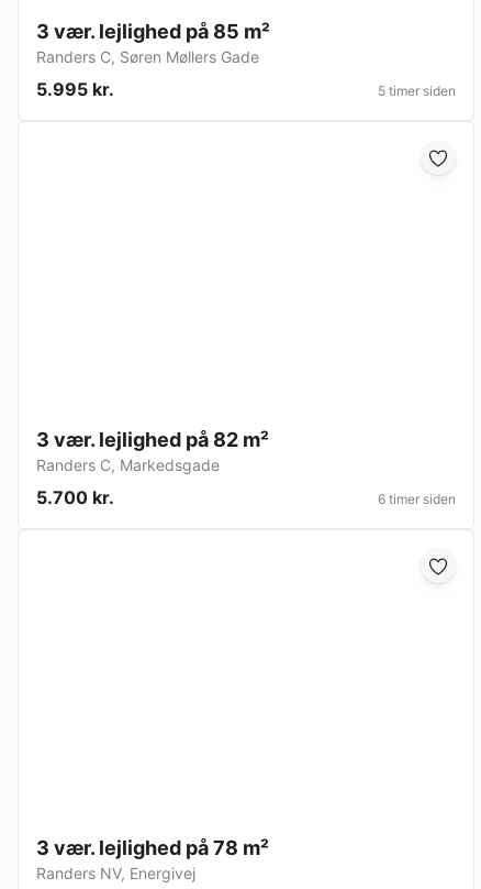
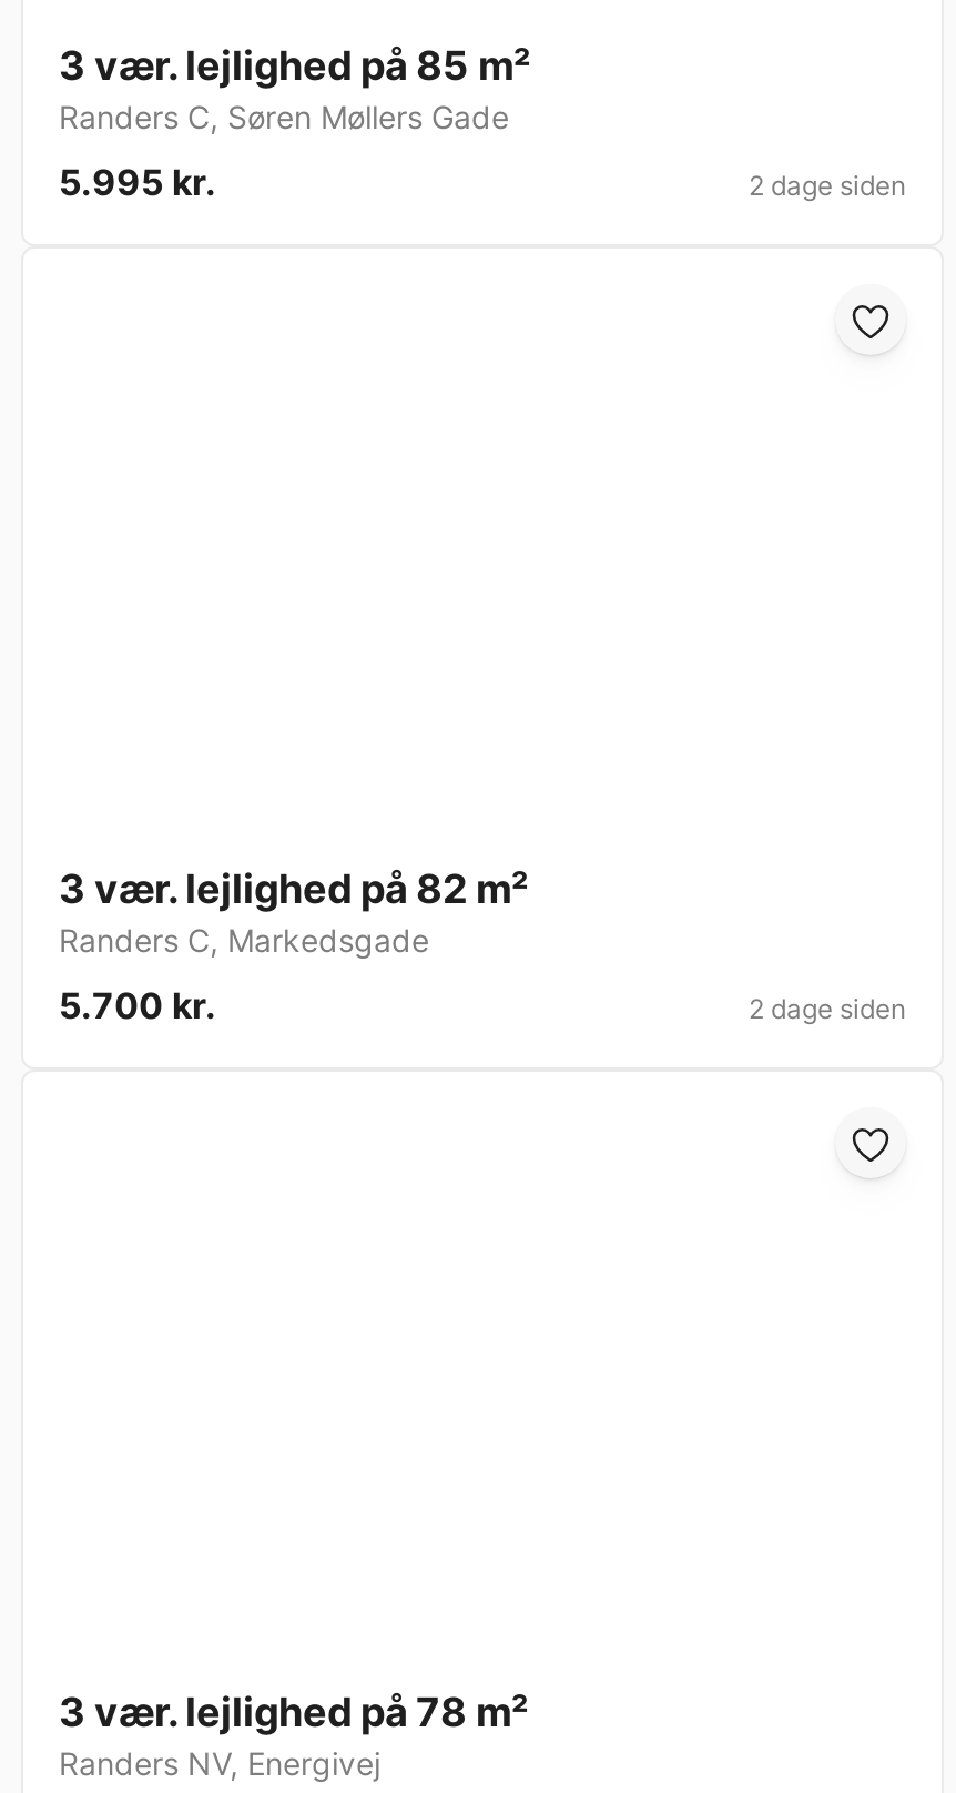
- 5 timer siden
+ 2 dage siden

- 6 timer siden
+ 2 dage siden
